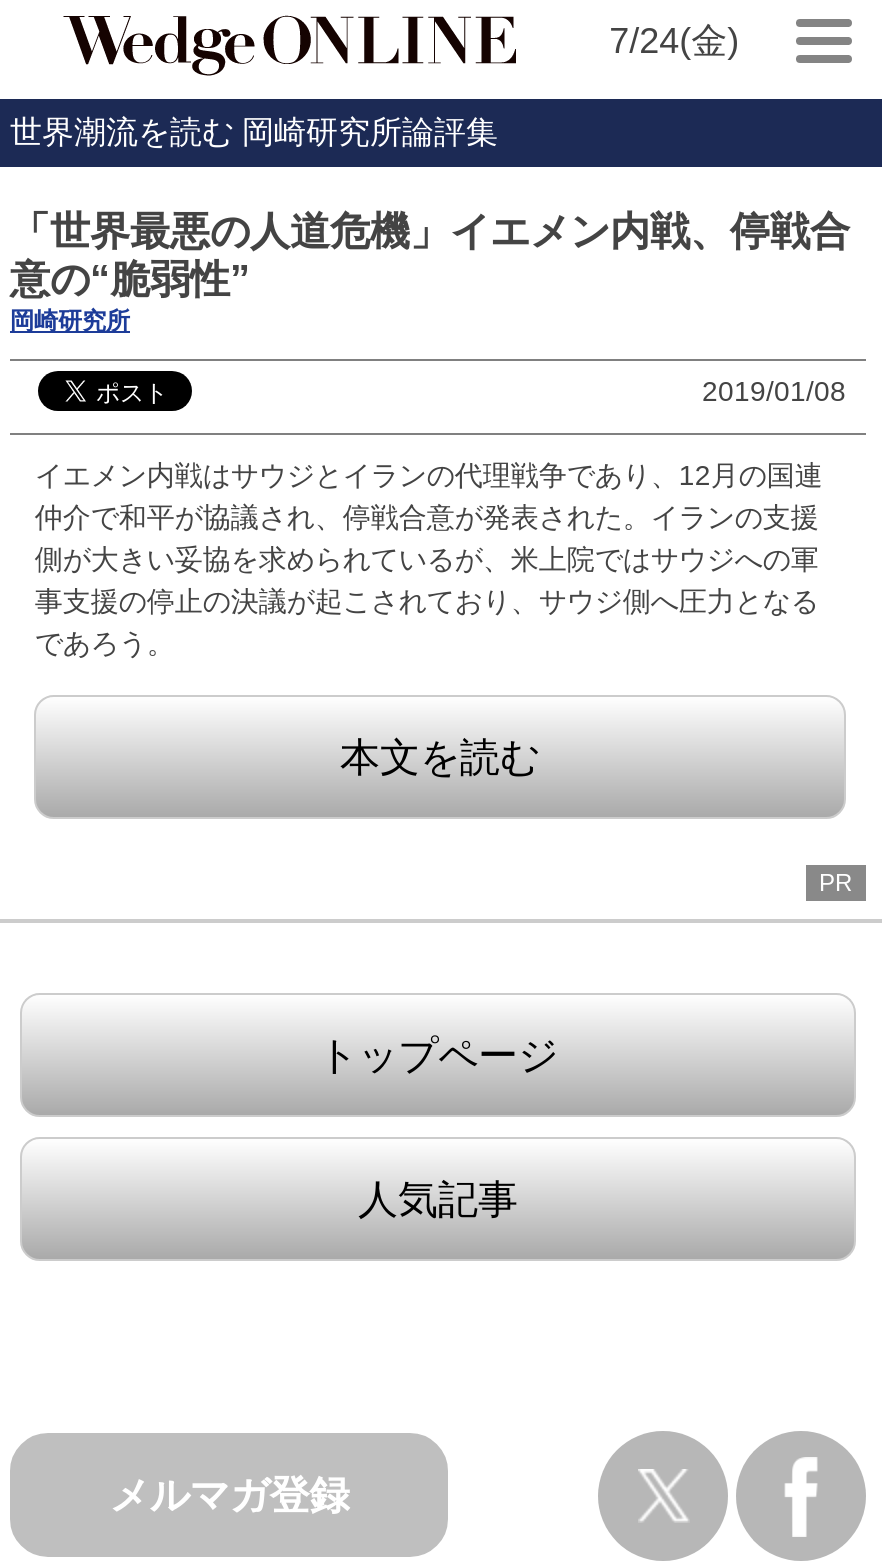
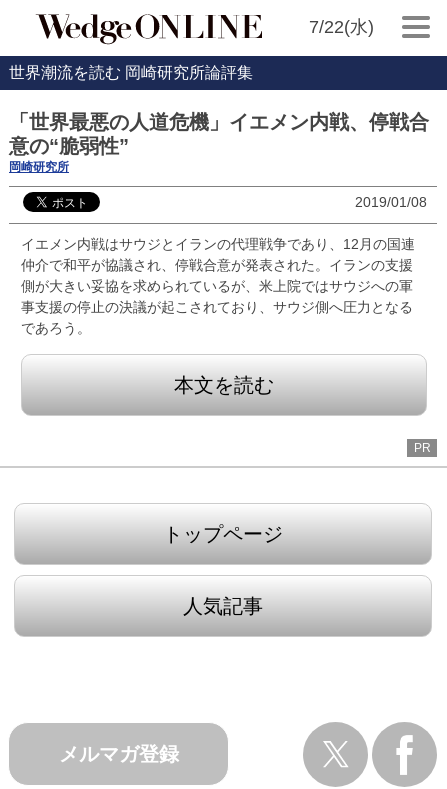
- 7/24(金)
+ 7/22(水)
